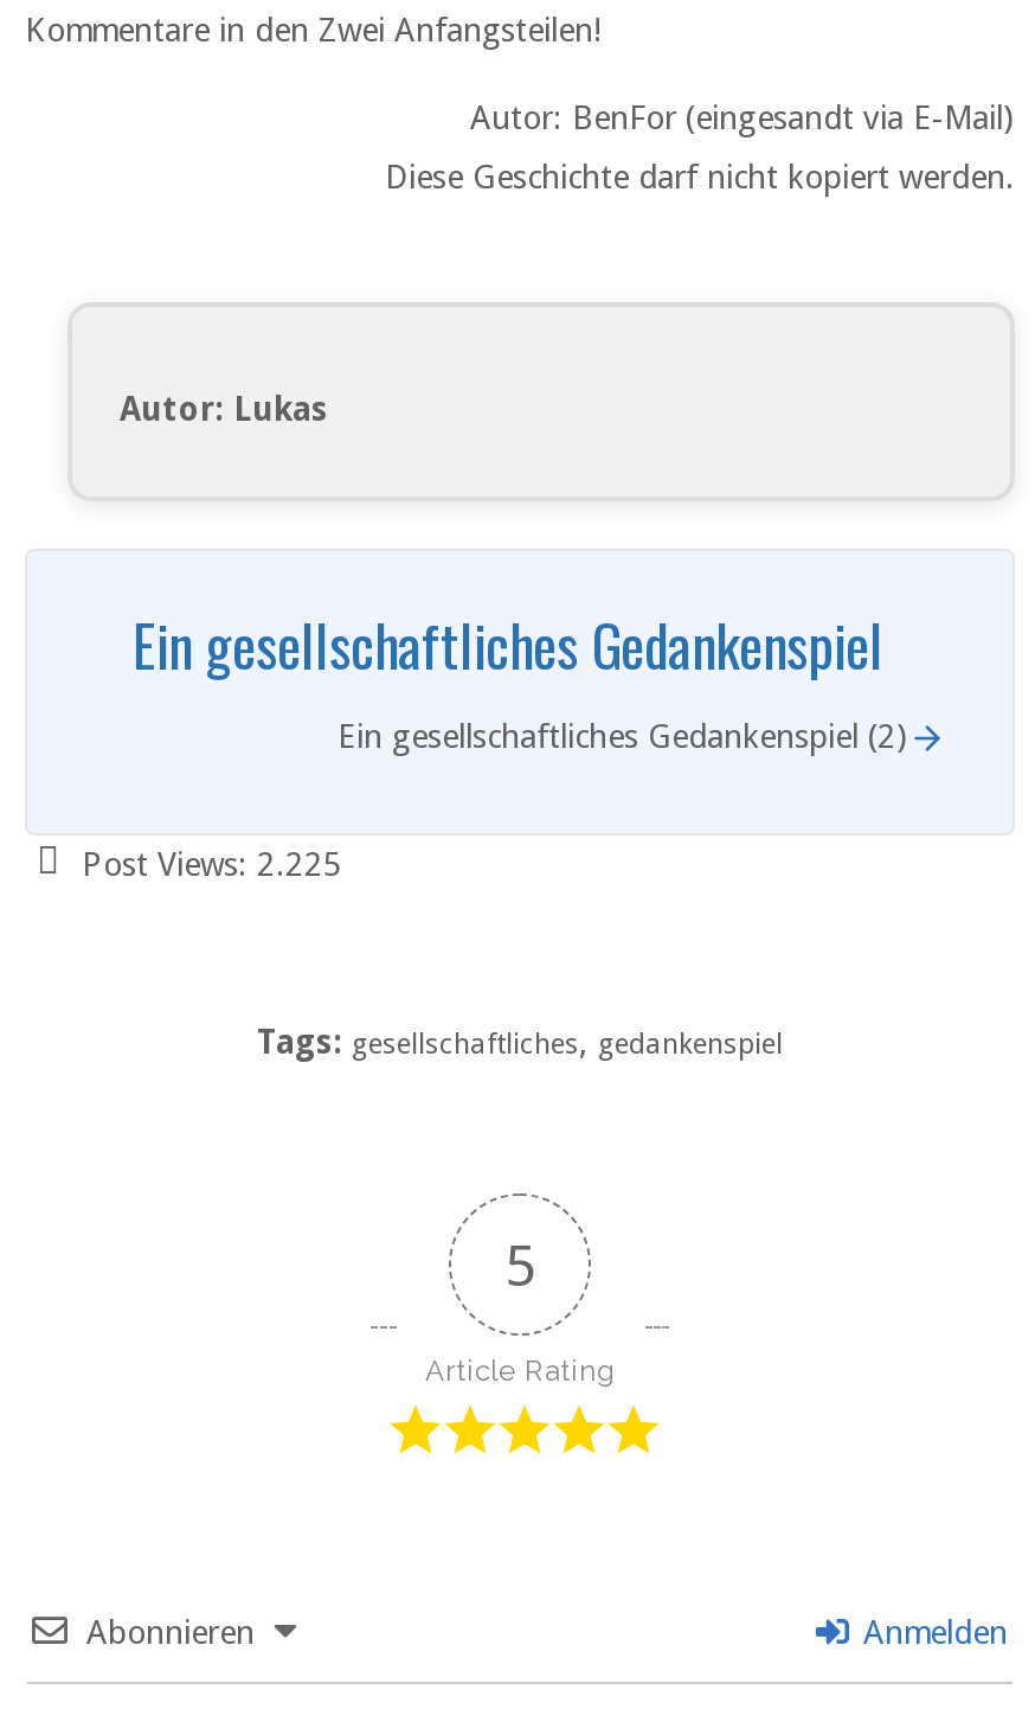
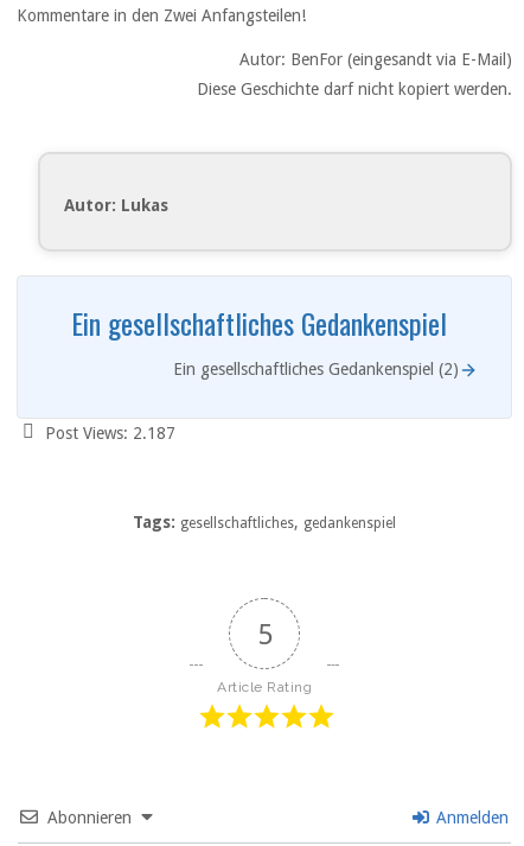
- Post Views: 2.225
+ Post Views: 2.187
